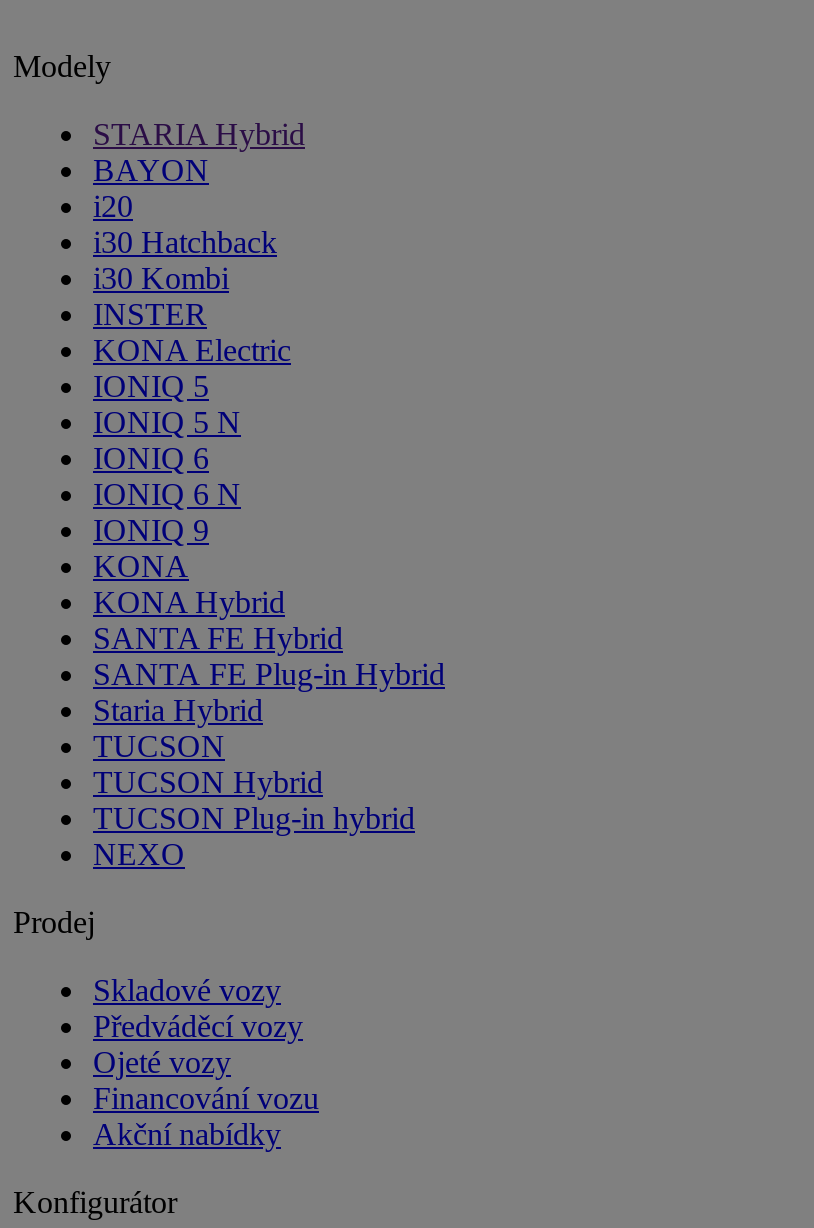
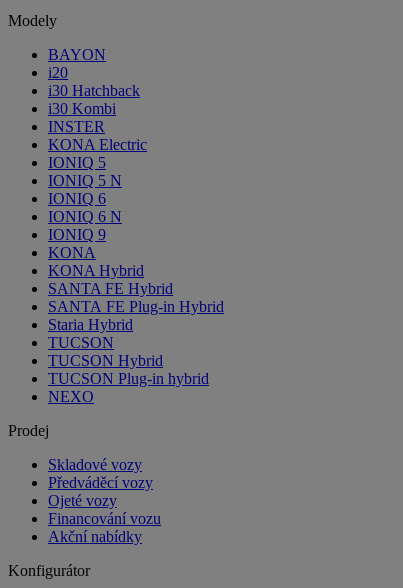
- STARIA Hybrid
